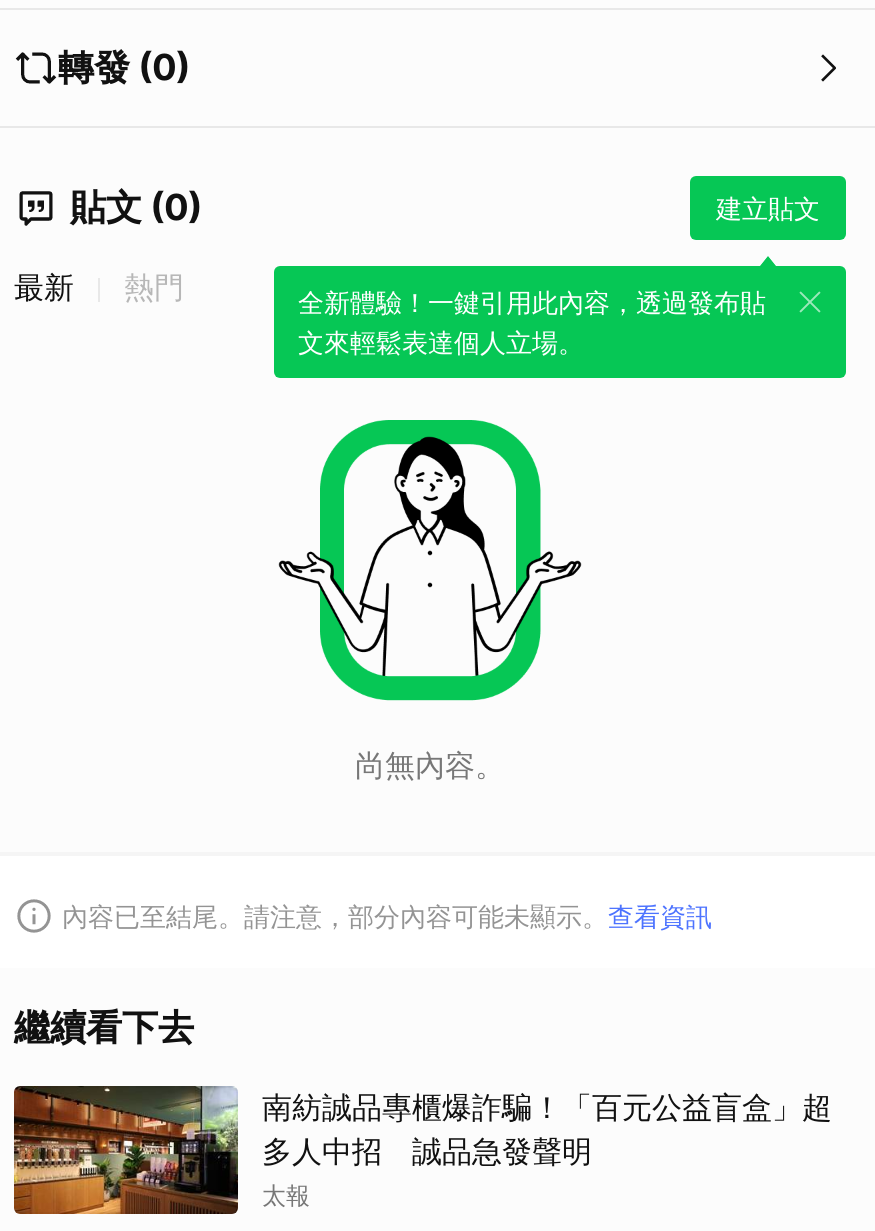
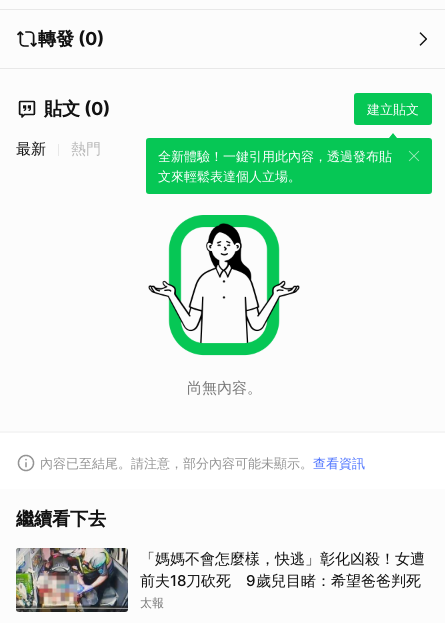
- [image]
- 南紡誠品專櫃爆詐騙！「百元公益盲盒」超
- 多人中招 誠品急發聲明
+ [image]
+ 「媽媽不會怎麼樣，快逃」彰化凶殺！女遭
+ 前夫18刀砍死 9歲兒目睹：希望爸爸判死
